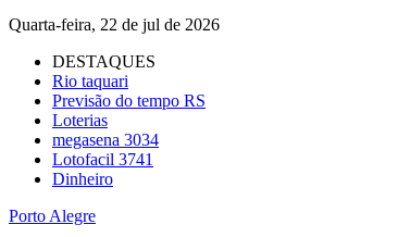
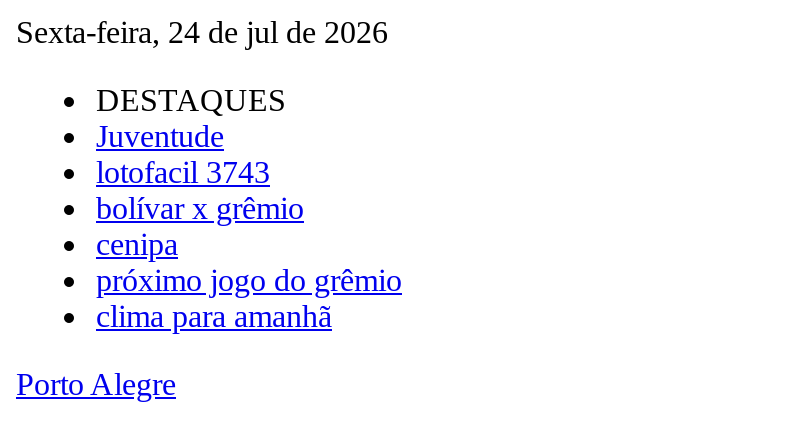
- Quarta-feira, 22 de jul de 2026
+ Sexta-feira, 24 de jul de 2026

- Rio taquari
- Previsão do tempo RS
- Loterias
- megasena 3034
- Lotofacil 3741
- Dinheiro
+ Juventude
+ lotofacil 3743
+ bolívar x grêmio
+ cenipa
+ próximo jogo do grêmio
+ clima para amanhã
